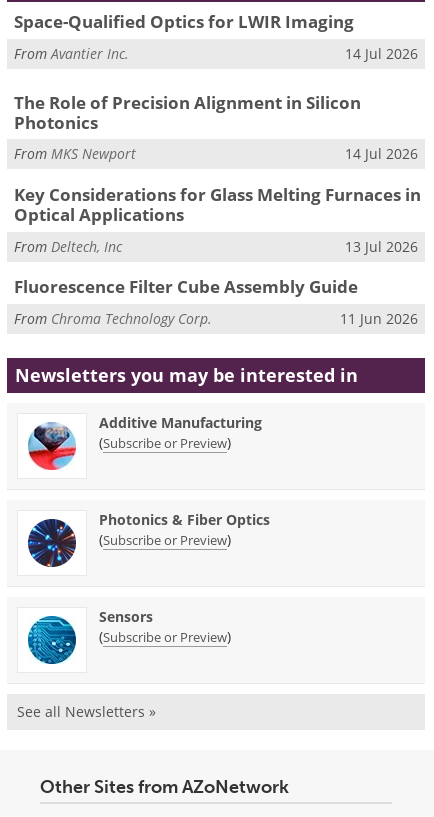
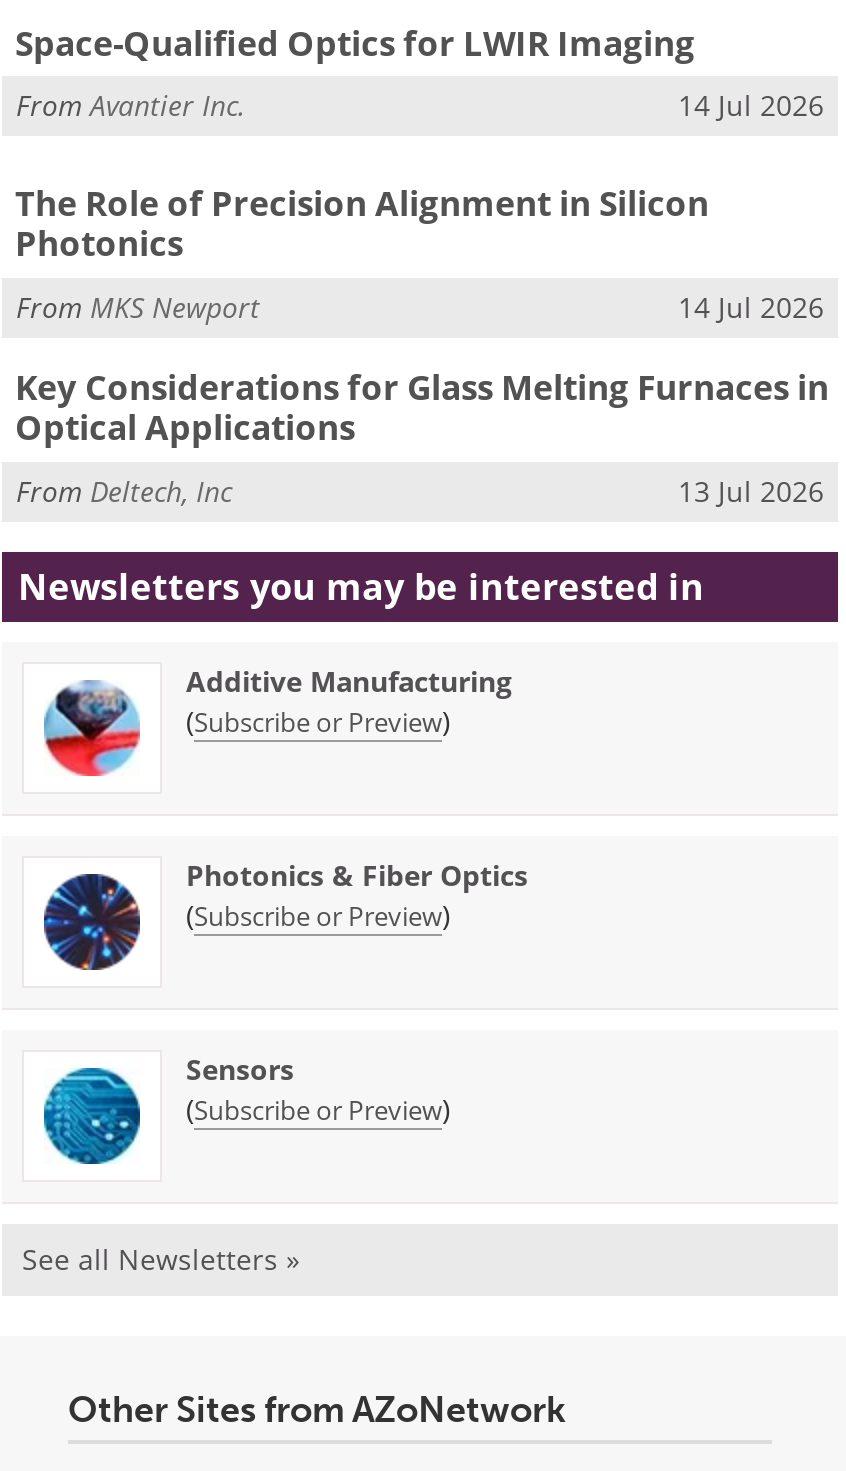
- Fluorescence Filter Cube Assembly Guide
- From Chroma Technology Corp.
- 11 Jun 2026
